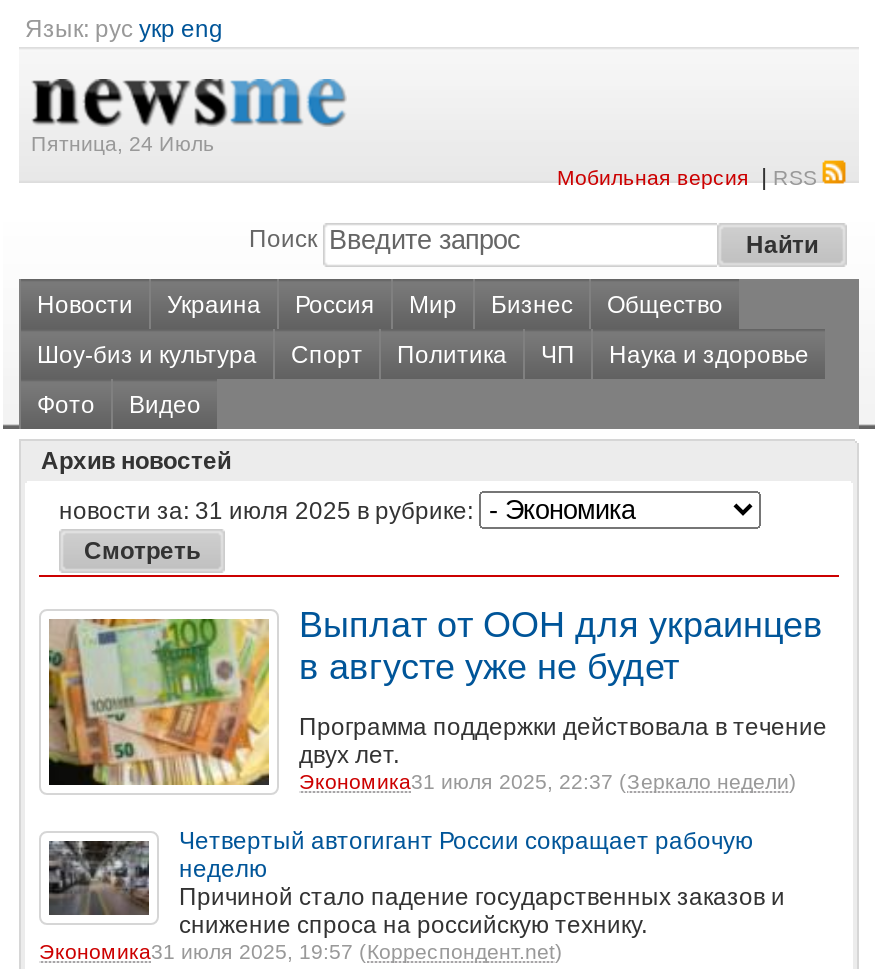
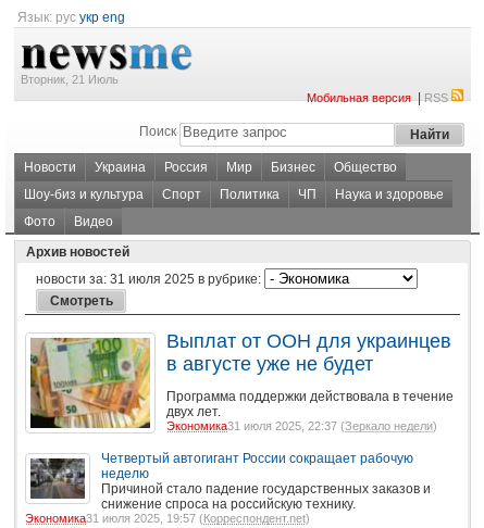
- Пятница, 24 Июль
+ Вторник, 21 Июль
